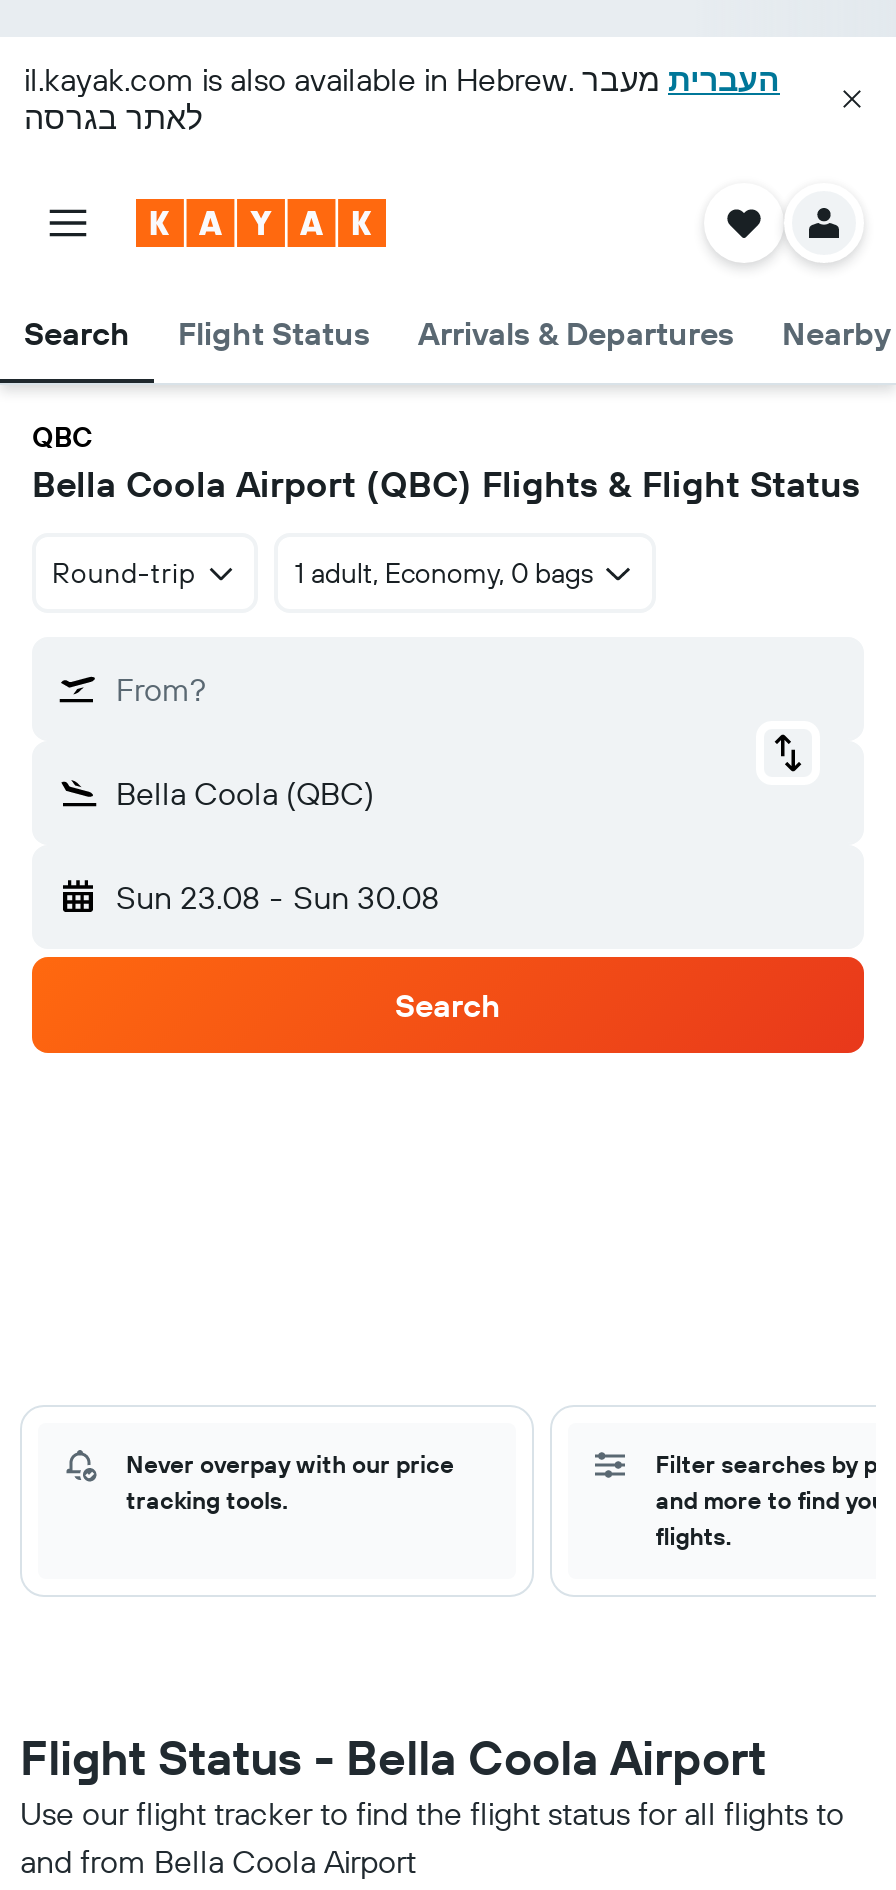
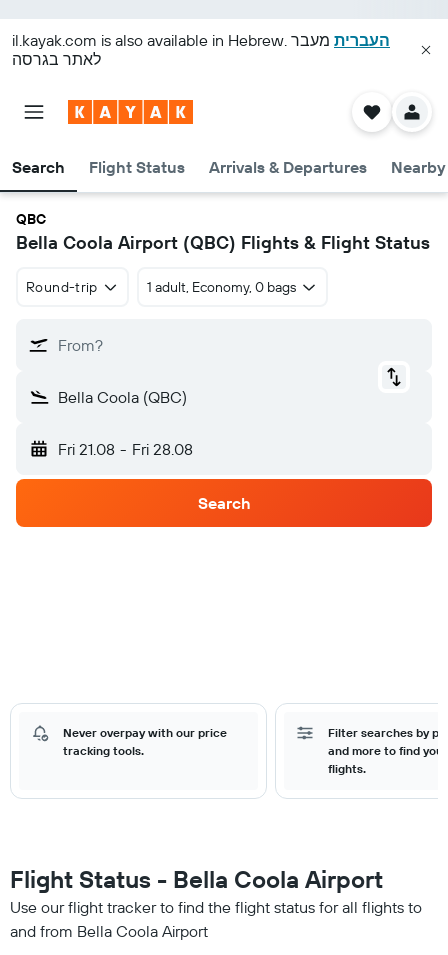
- Sun 23.08 - Sun 30.08
+ Fri 21.08 - Fri 28.08
